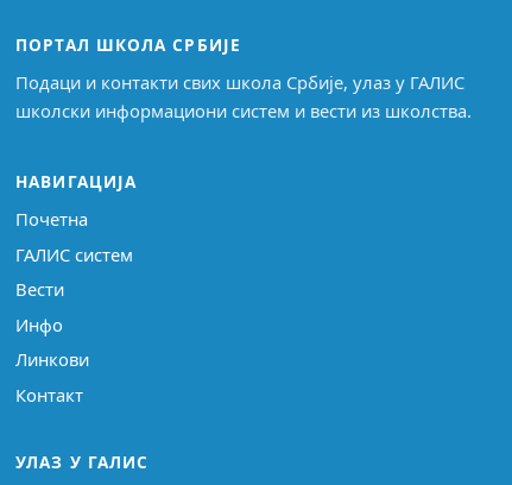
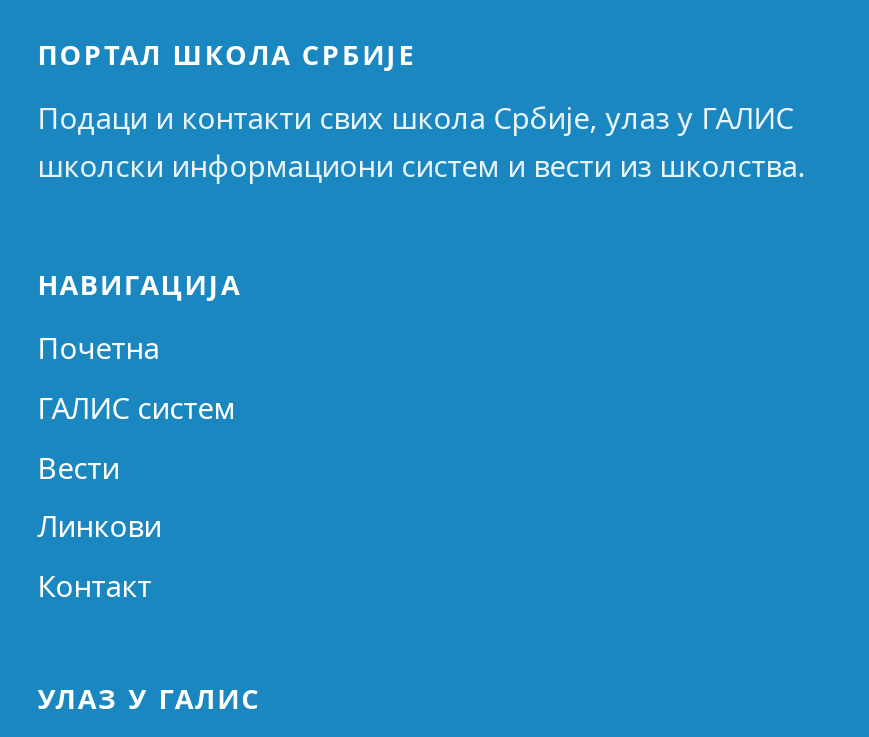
- Инфо
